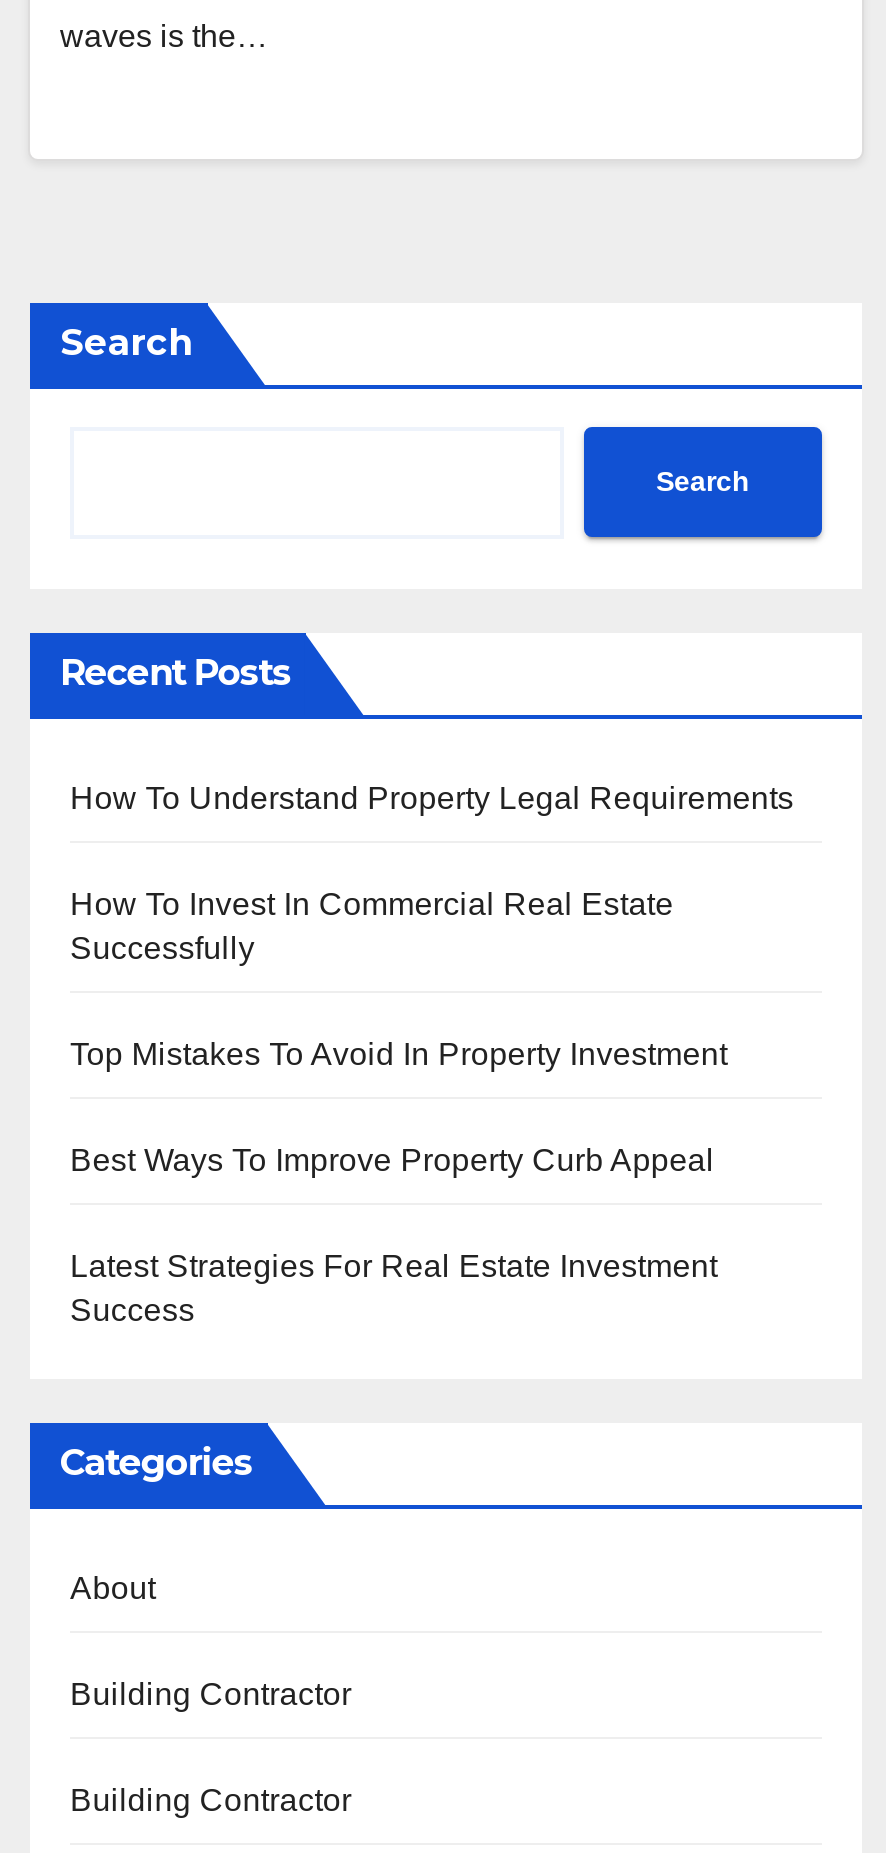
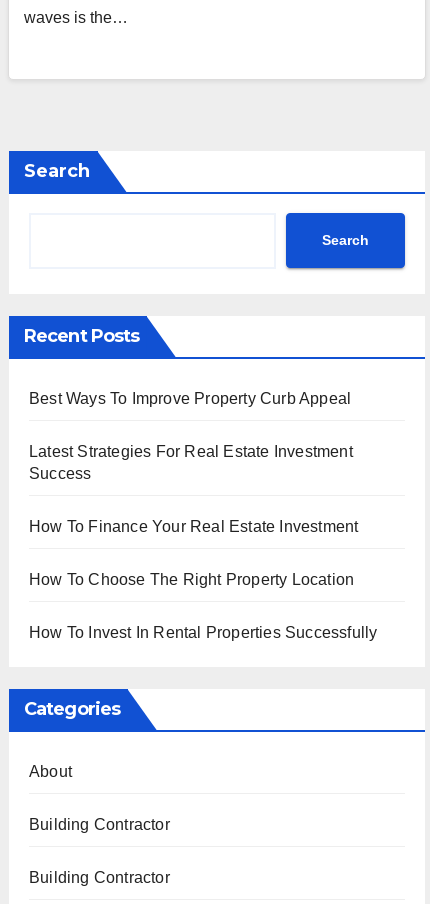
- How To Understand Property Legal Requirements
- How To Invest In Commercial Real Estate
- Successfully
- Top Mistakes To Avoid In Property Investment

moved up: Best Ways To Improve Property Curb Appeal | Latest Strategies For Real Estate Investment | Success

+ How To Finance Your Real Estate Investment
+ How To Choose The Right Property Location
+ How To Invest In Rental Properties Successfully
